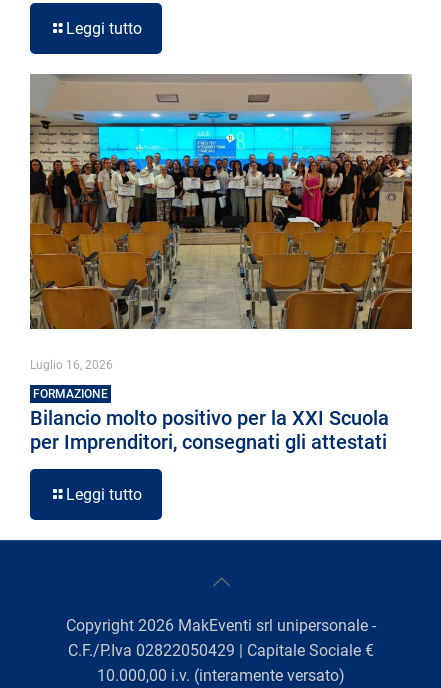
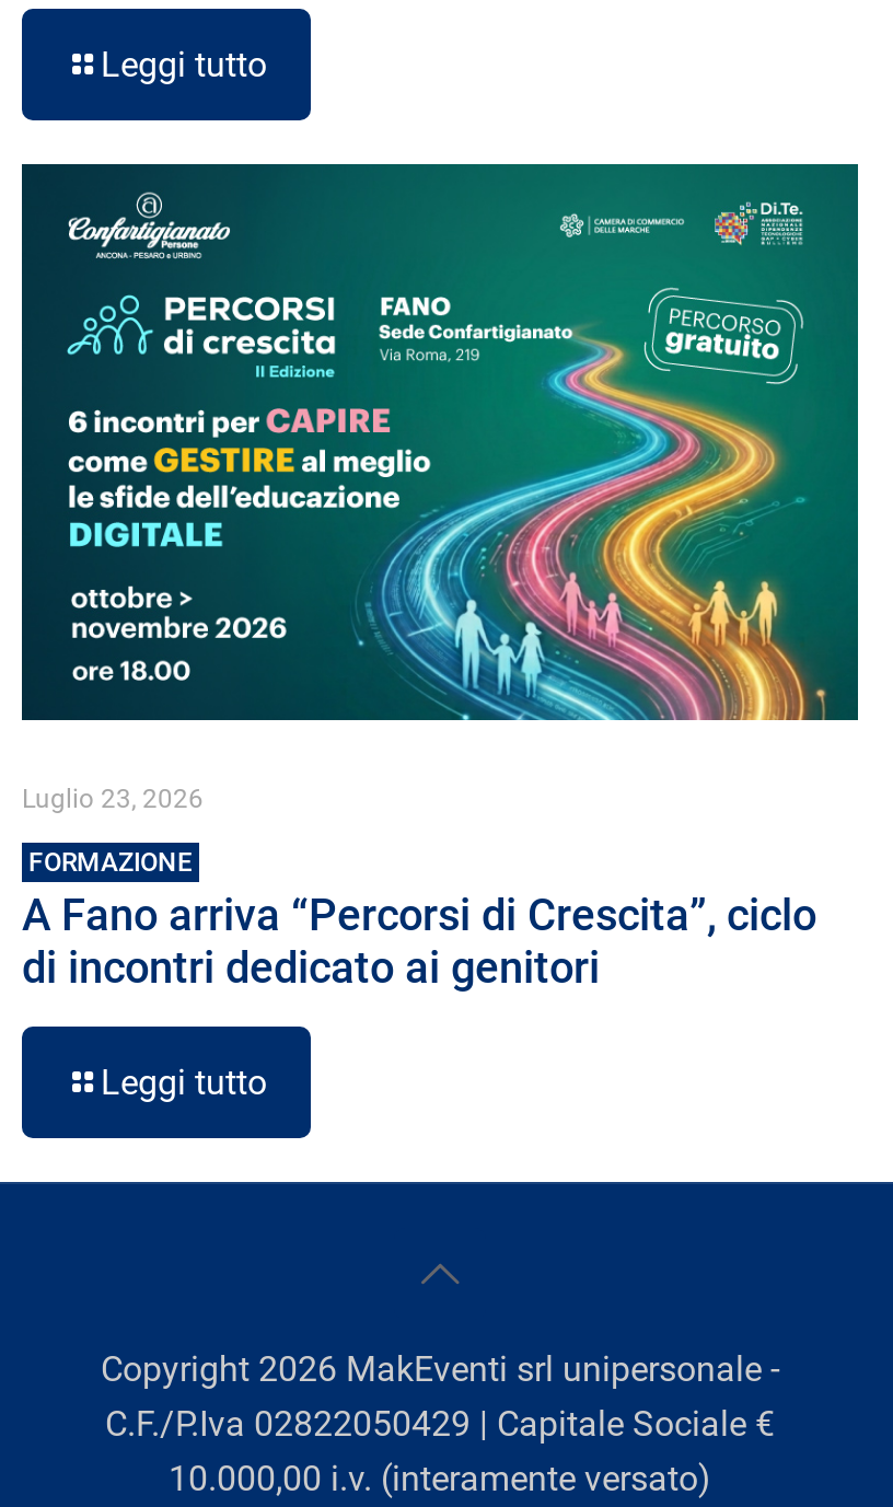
- [image]
- Luglio 16, 2026
+ [image]
+ Luglio 23, 2026

- Bilancio molto positivo per la XXI Scuola
- per Imprenditori, consegnati gli attestati
+ A Fano arriva “Percorsi di Crescita”, ciclo
+ di incontri dedicato ai genitori
